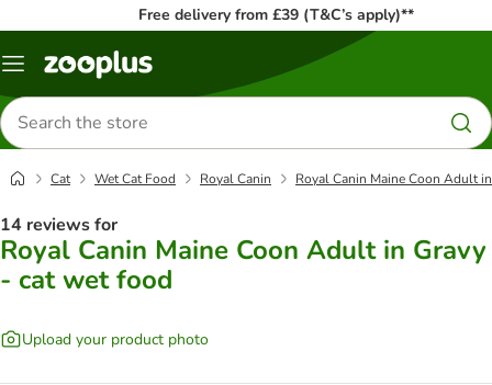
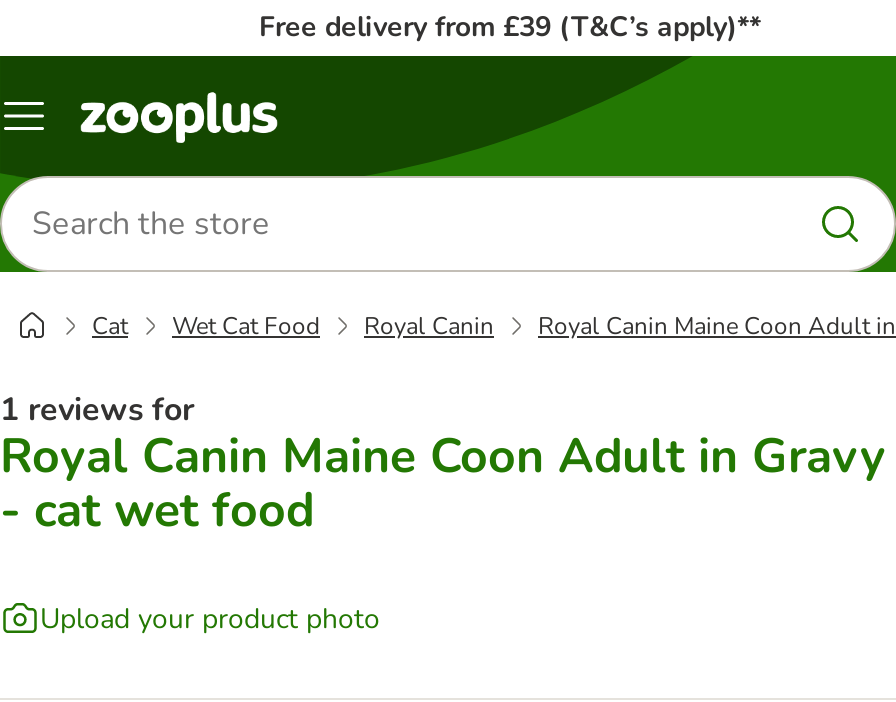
- 14 reviews for
+ 1 reviews for
